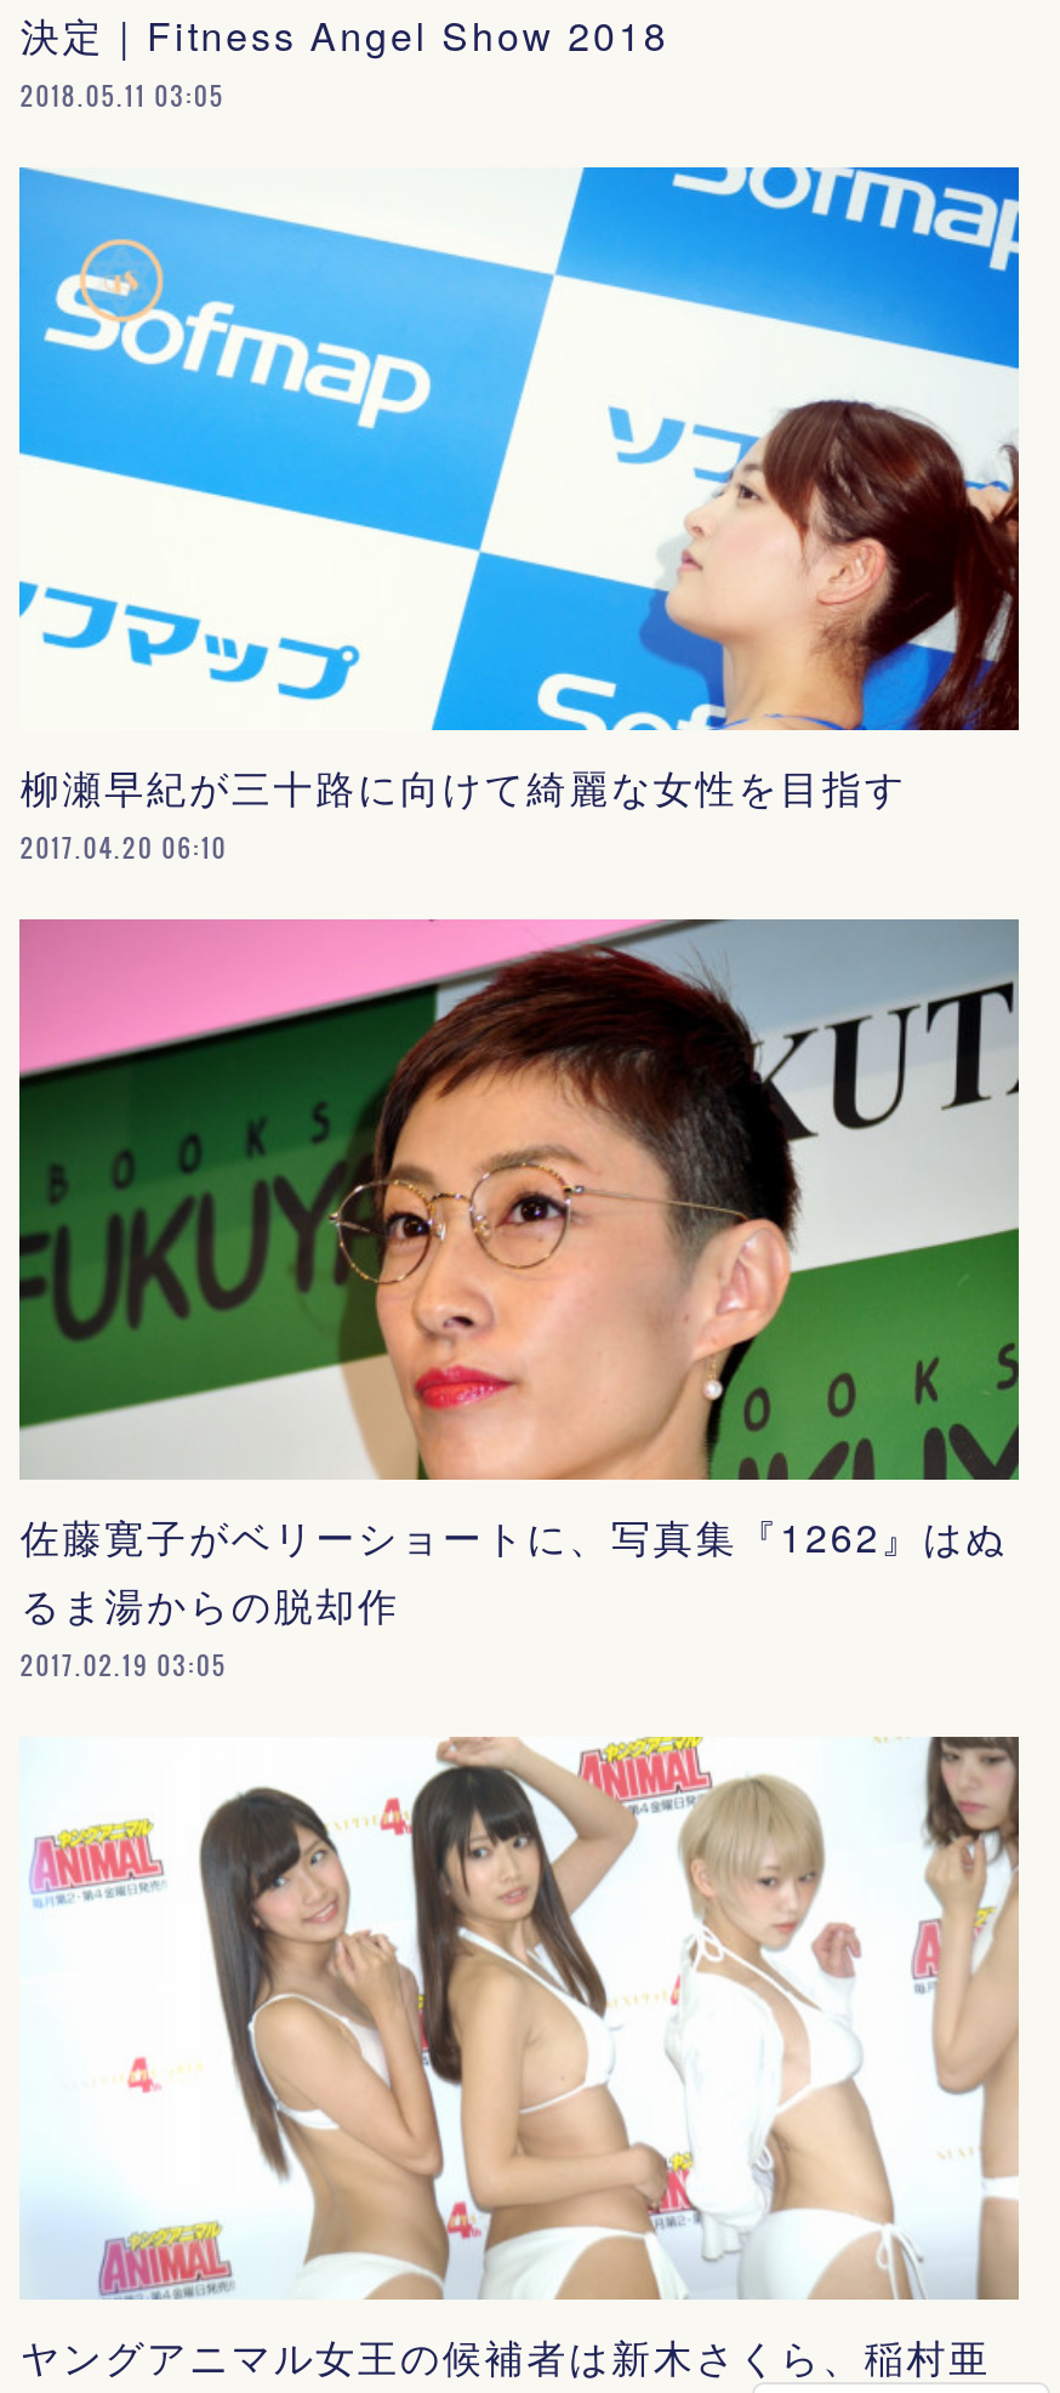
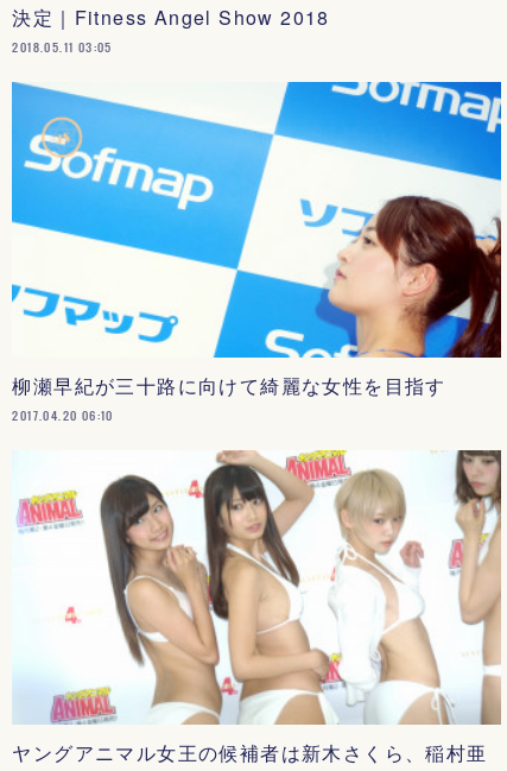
- [image]
- 佐藤寛子がベリーショートに、写真集『1262』はぬ
- るま湯からの脱却作
- 2017.02.19 03:05
